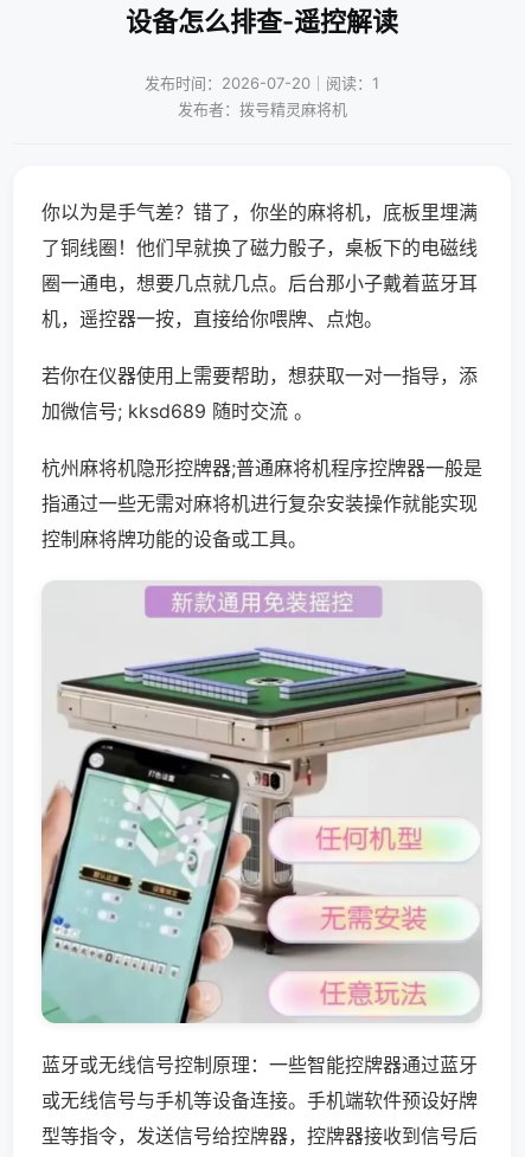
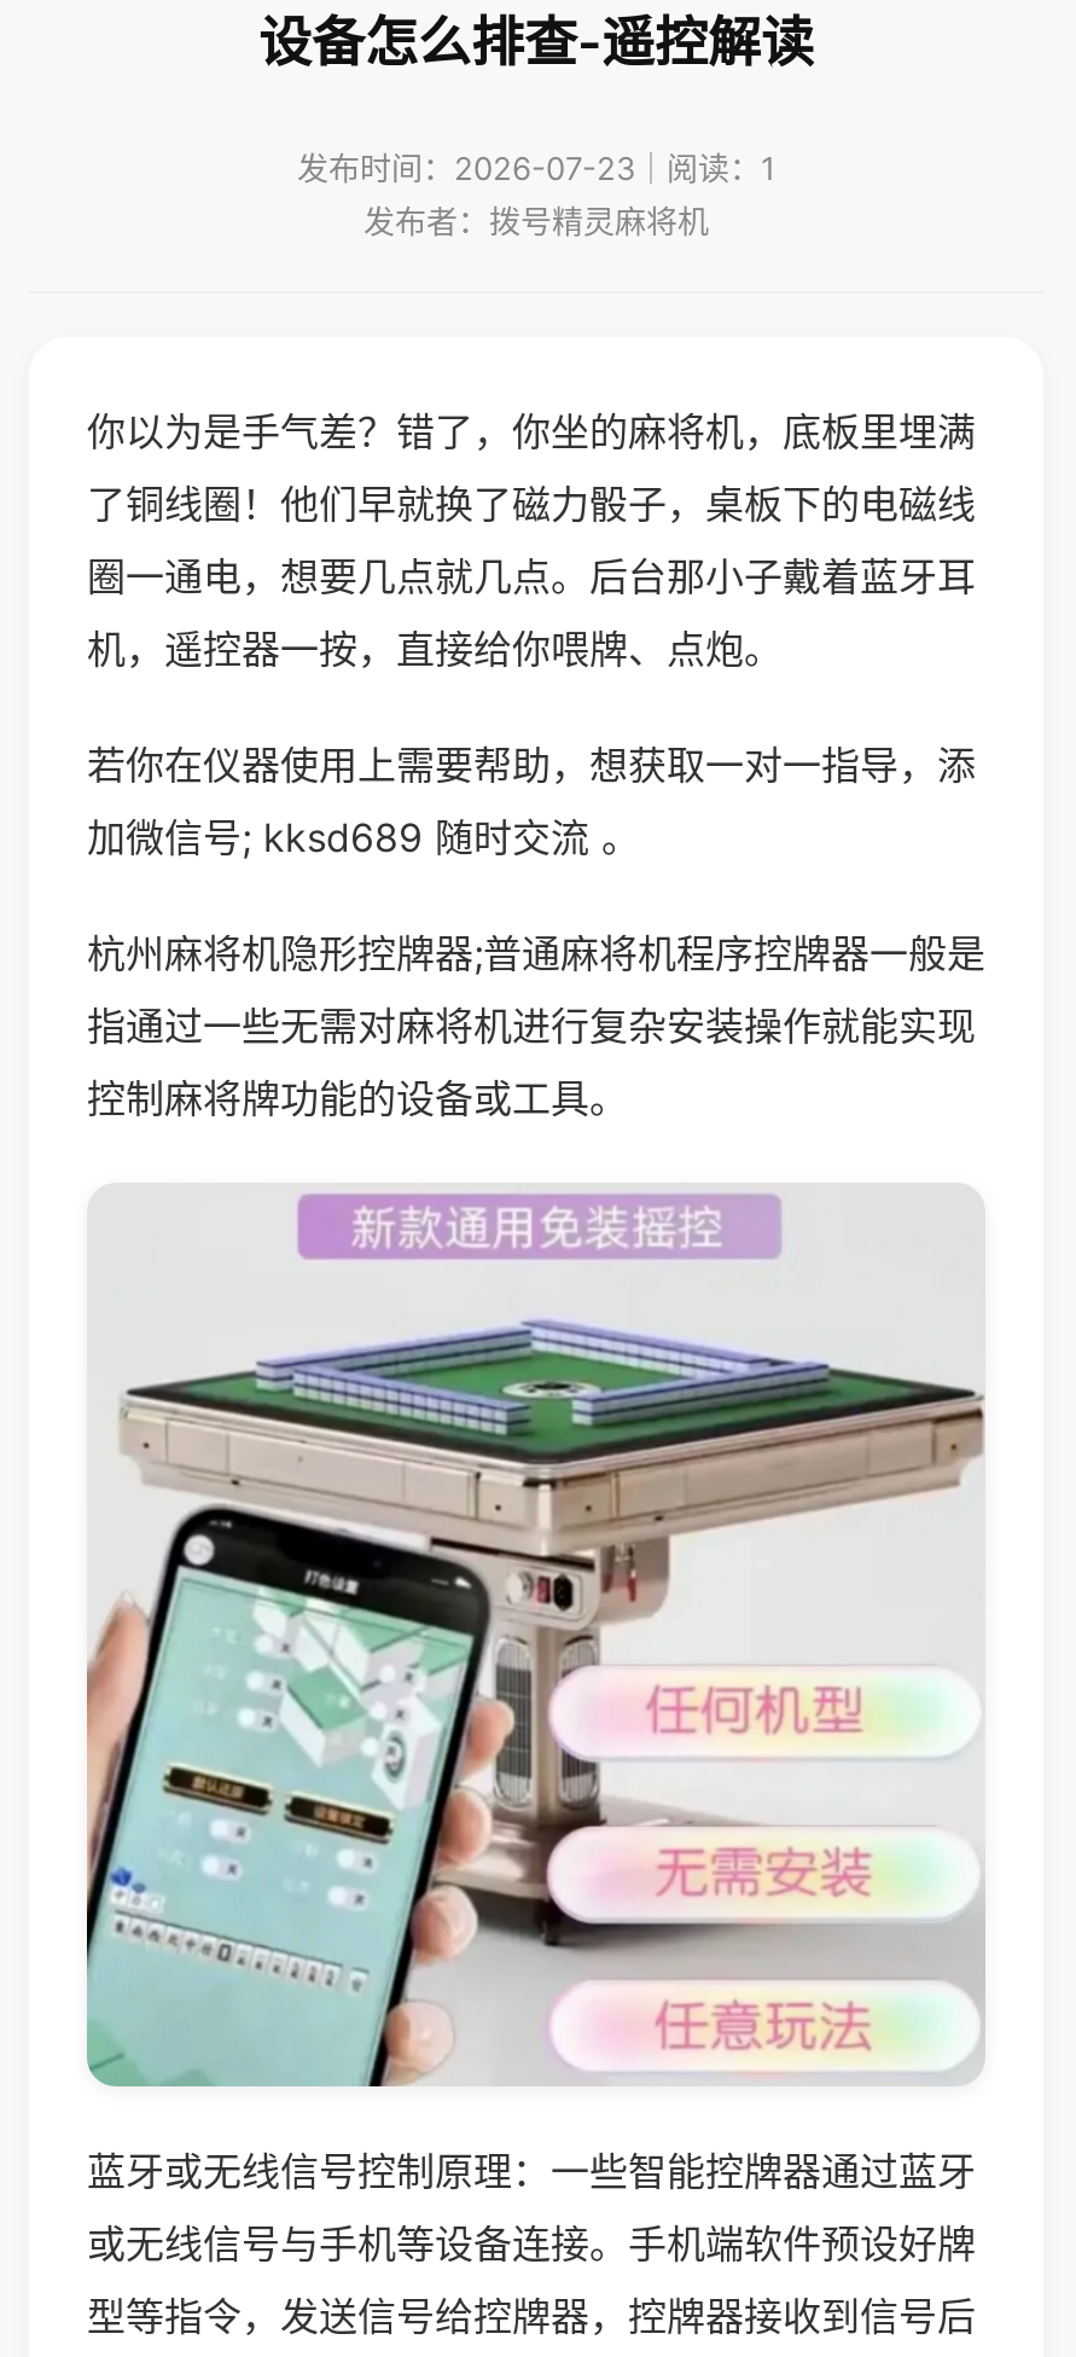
- 发布时间：2026-07-20｜阅读：1
+ 发布时间：2026-07-23｜阅读：1
